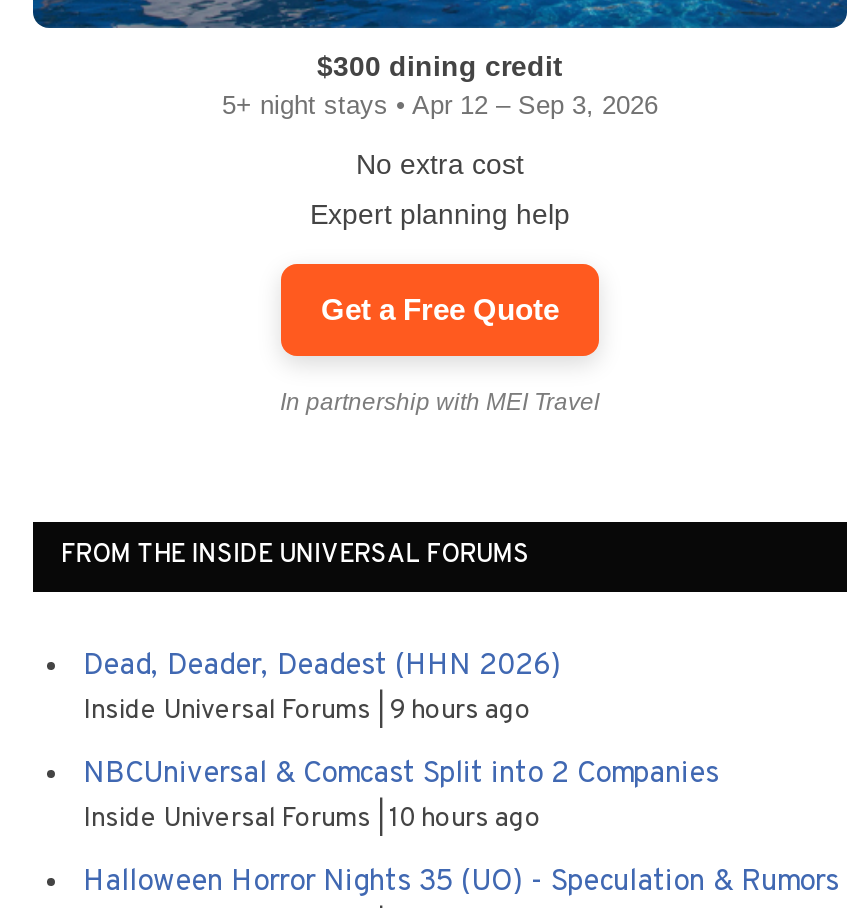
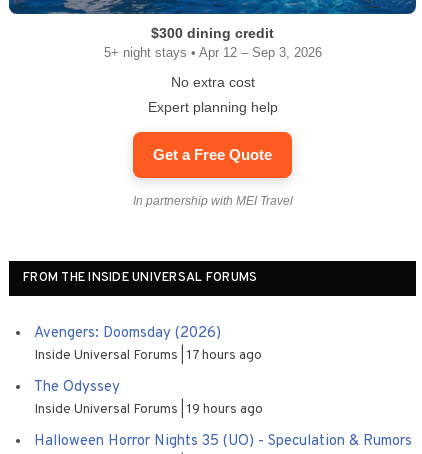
- Dead, Deader, Deadest (HHN 2026)
- Inside Universal Forums 9 hours ago
+ Avengers: Doomsday (2026)
+ Inside Universal Forums 17 hours ago

- NBCUniversal & Comcast Split into 2 Companies
- Inside Universal Forums 10 hours ago
+ The Odyssey
+ Inside Universal Forums 19 hours ago
